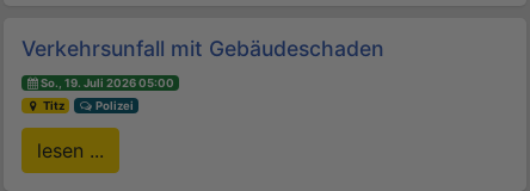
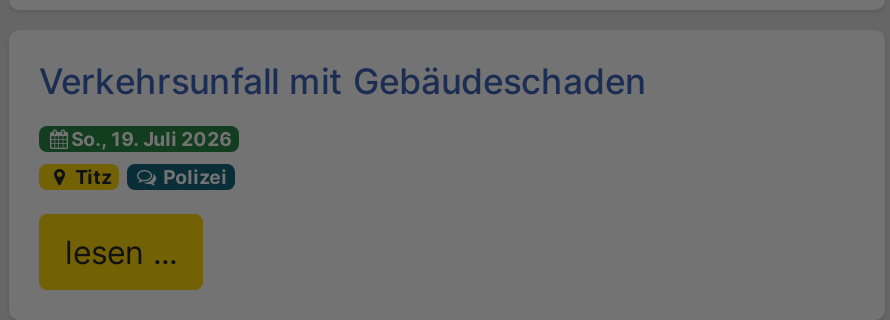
- So., 19. Juli 2026 05:00
+ So., 19. Juli 2026
